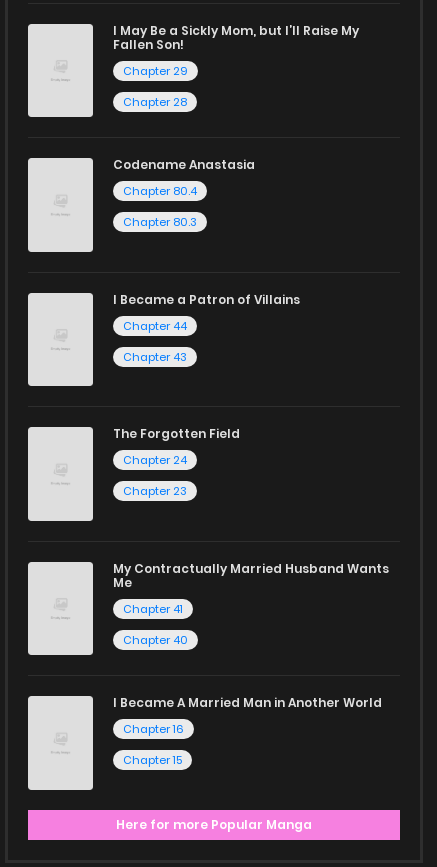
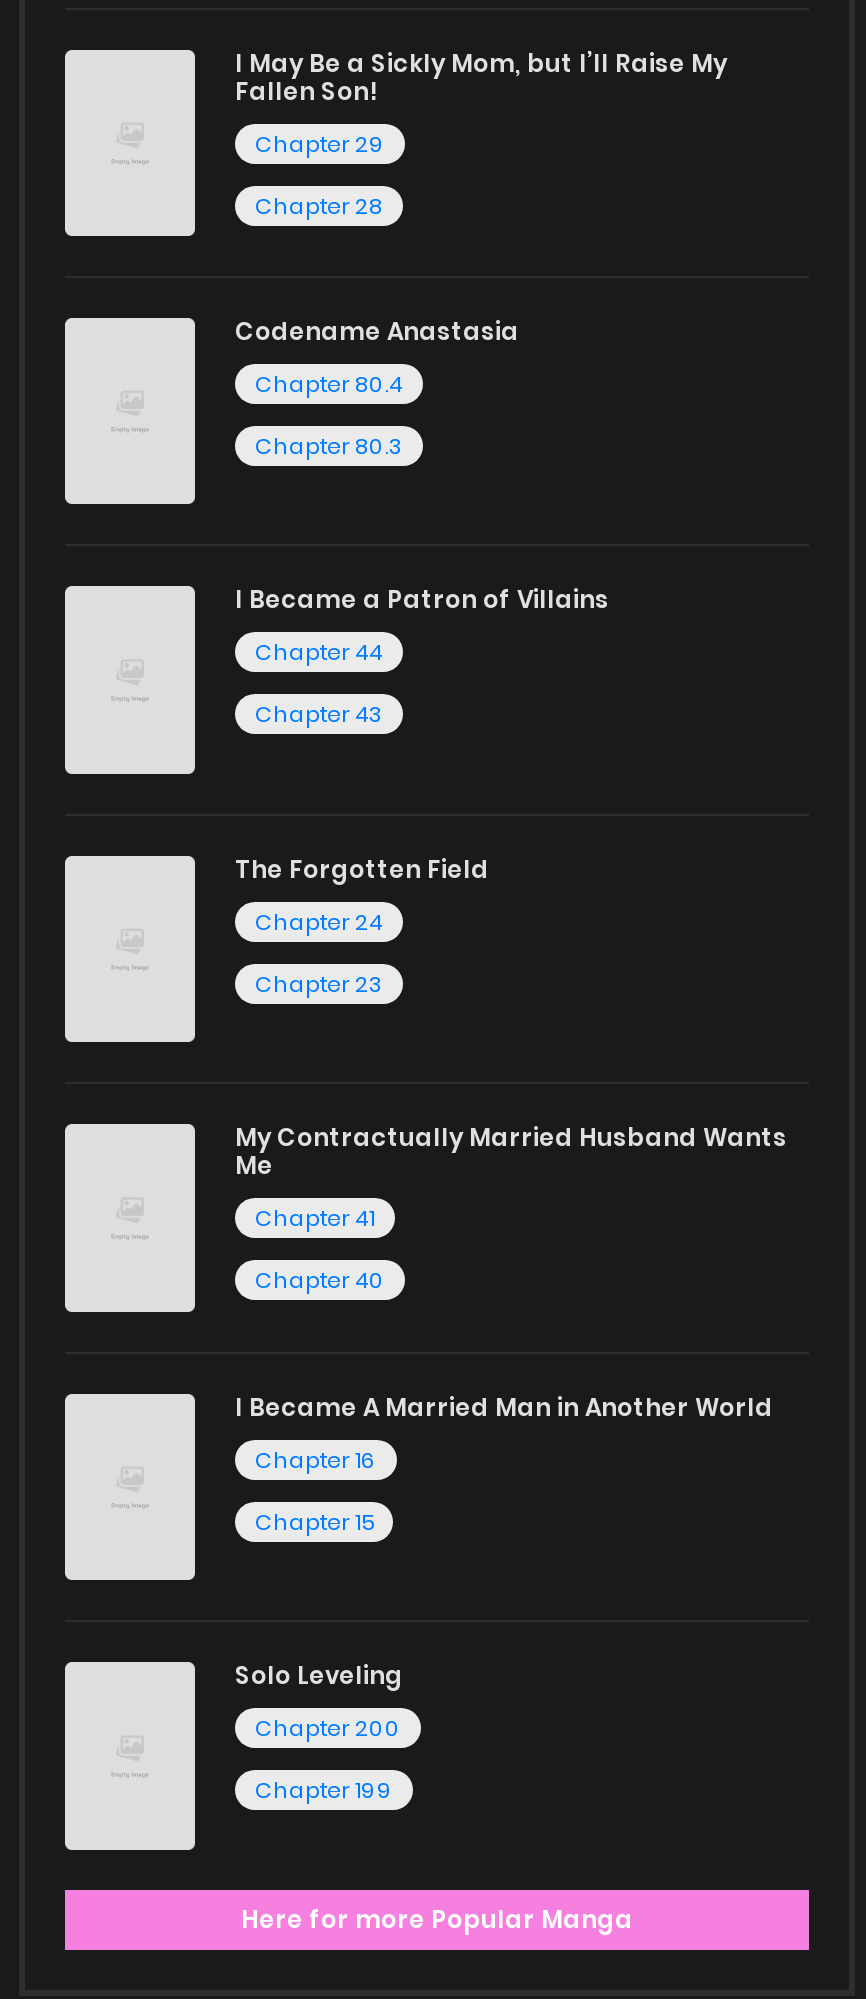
+ Solo Leveling
+ Chapter 200
+ Chapter 199
